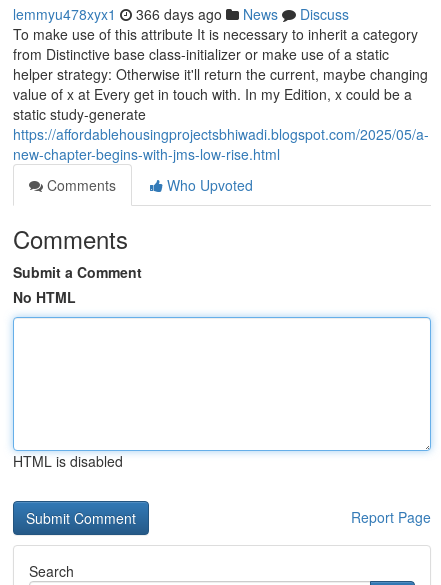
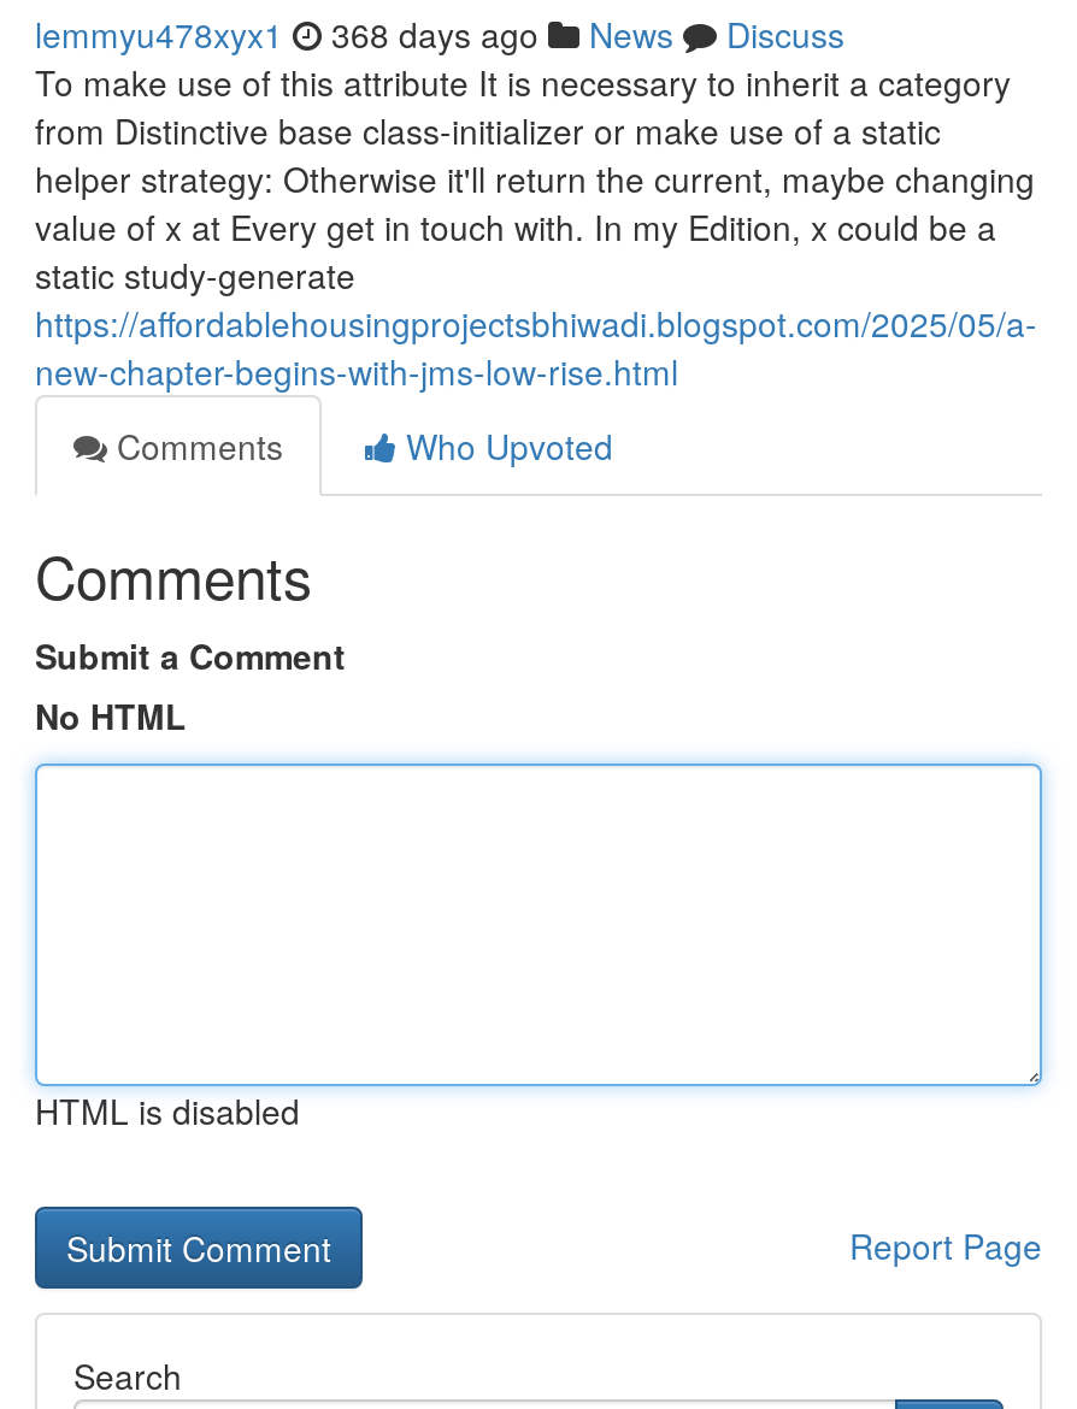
- lemmyu478xyx1 366 days ago News Discuss
+ lemmyu478xyx1 368 days ago News Discuss
